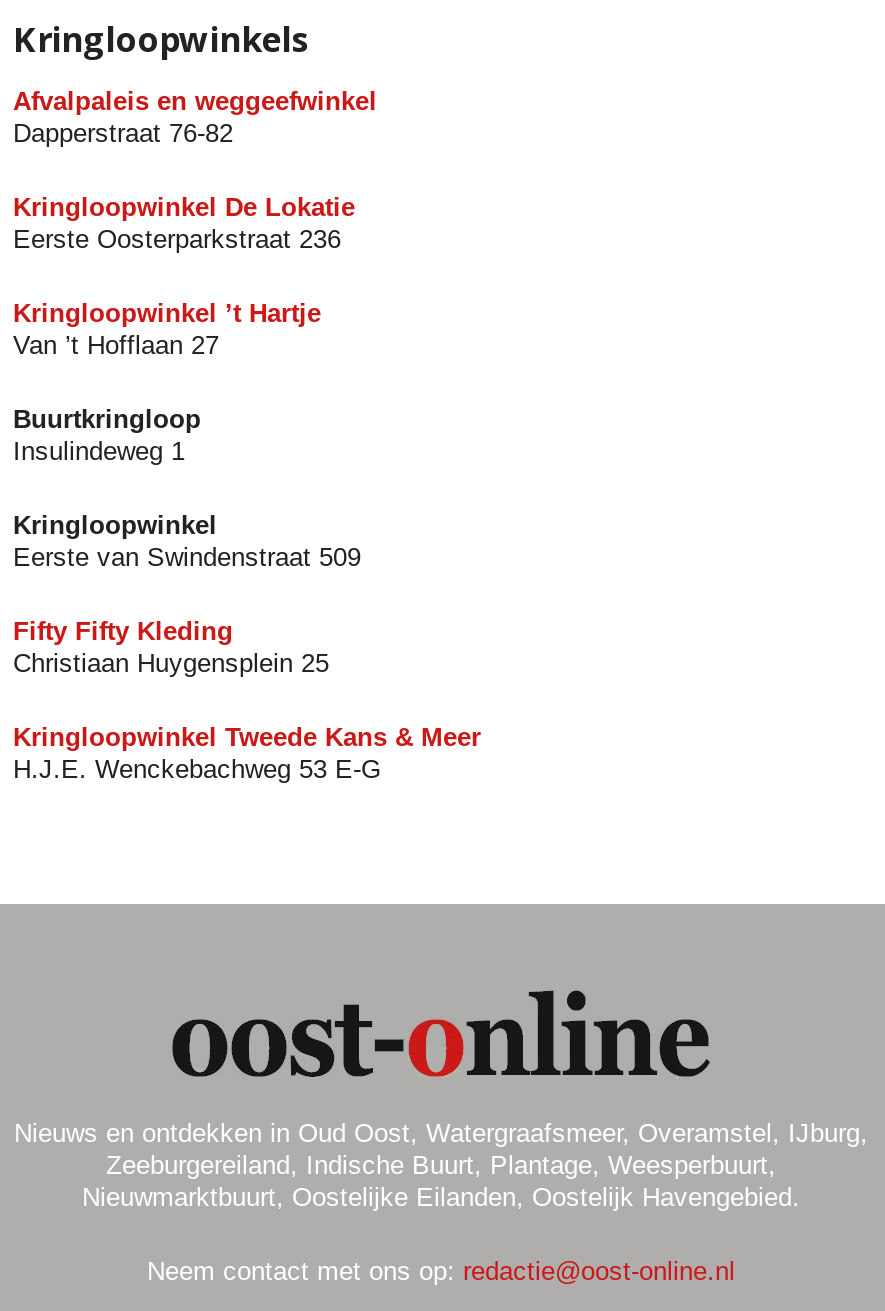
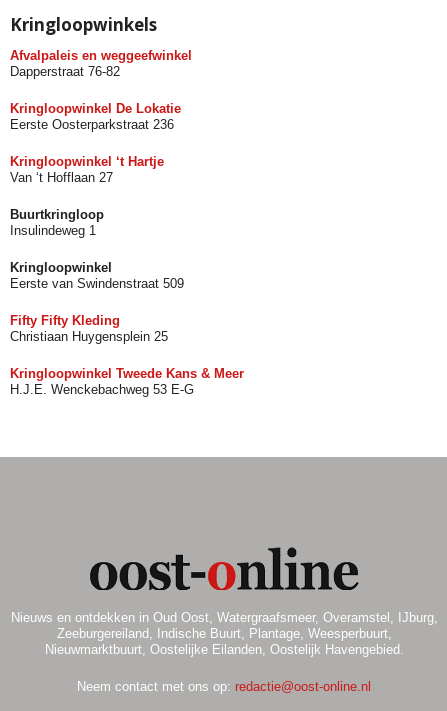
- Kringloopwinkel ’t Hartje
+ Kringloopwinkel ‘t Hartje

- Van ’t Hofflaan 27
+ Van ‘t Hofflaan 27
